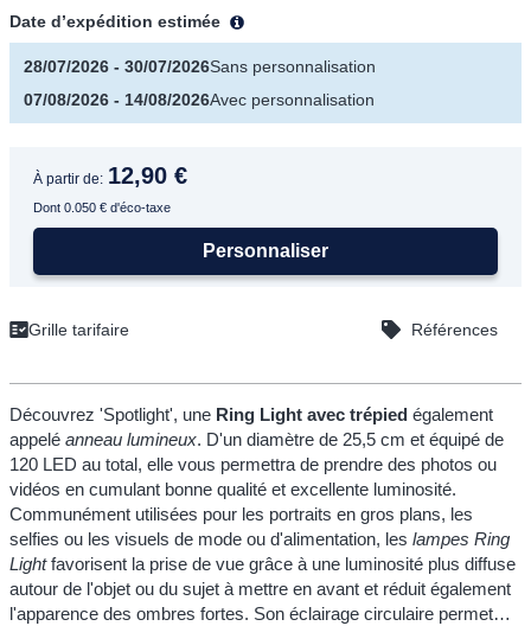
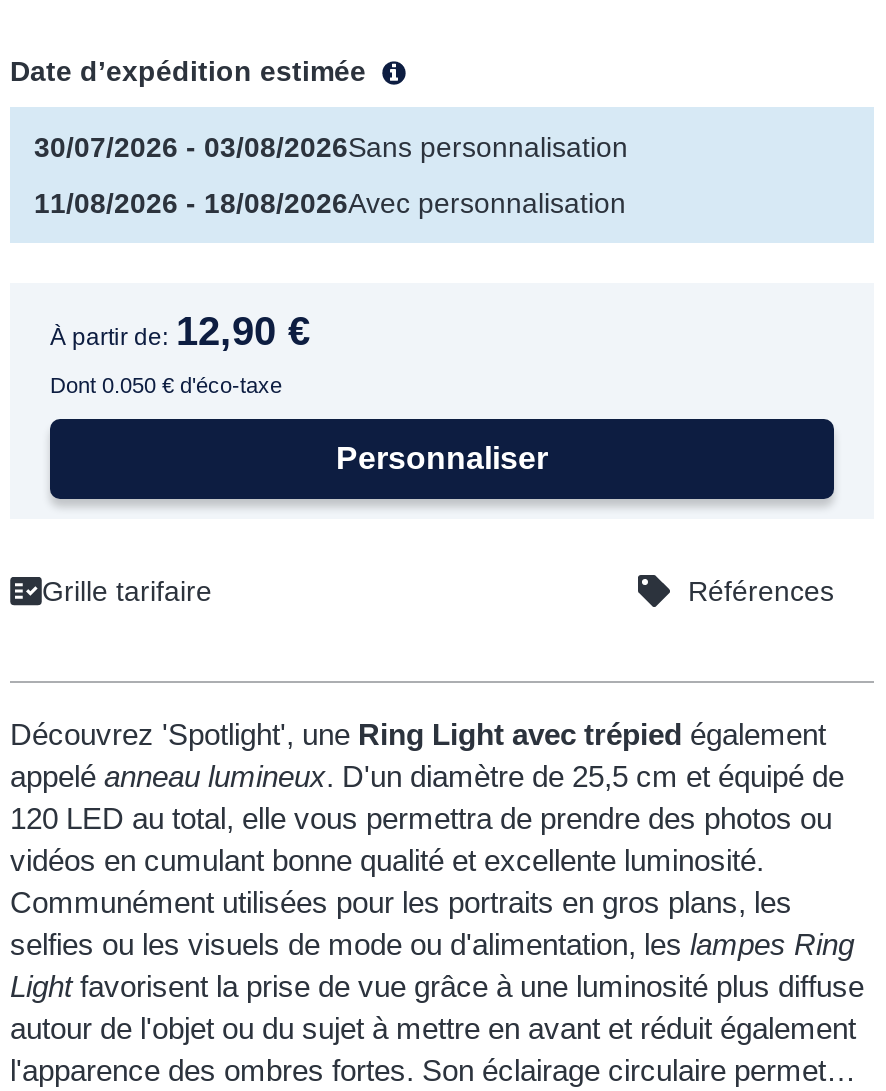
- 28/07/2026 ‐ 30/07/2026Sans personnalisation
+ 30/07/2026 ‐ 03/08/2026Sans personnalisation

- 07/08/2026 ‐ 14/08/2026Avec personnalisation
+ 11/08/2026 ‐ 18/08/2026Avec personnalisation
